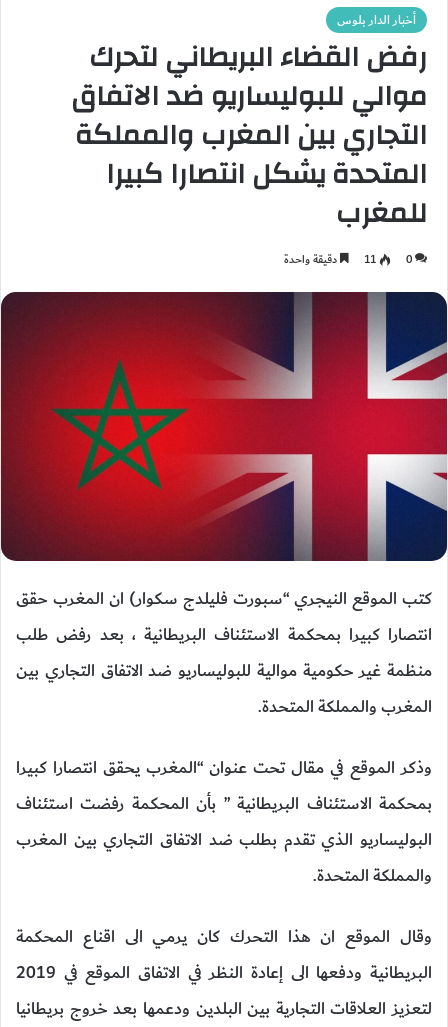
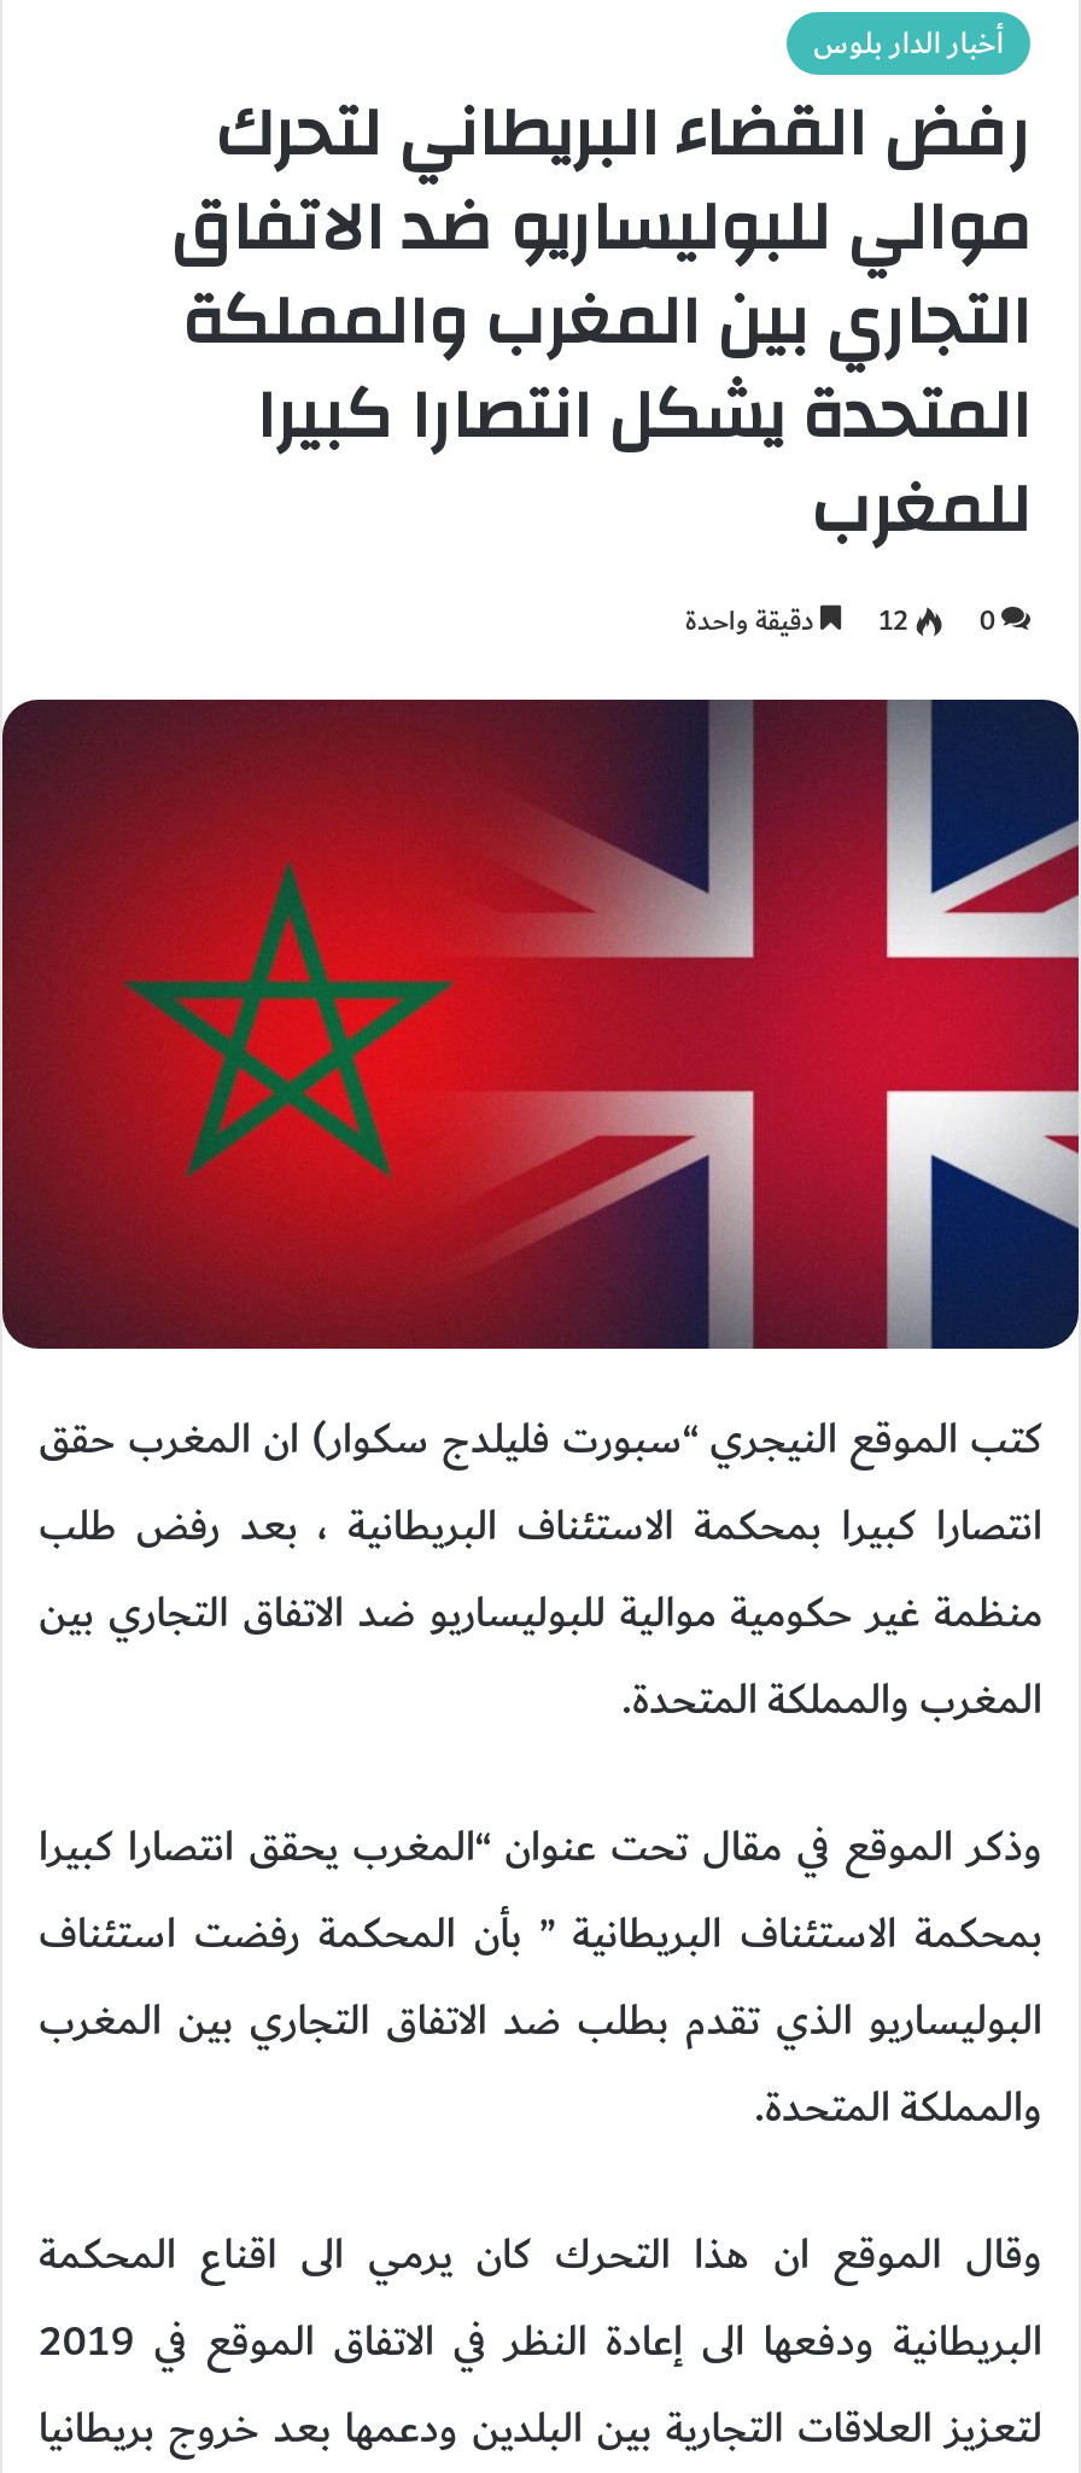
- 0 11 دقيقة واحدة
+ 0 12 دقيقة واحدة
